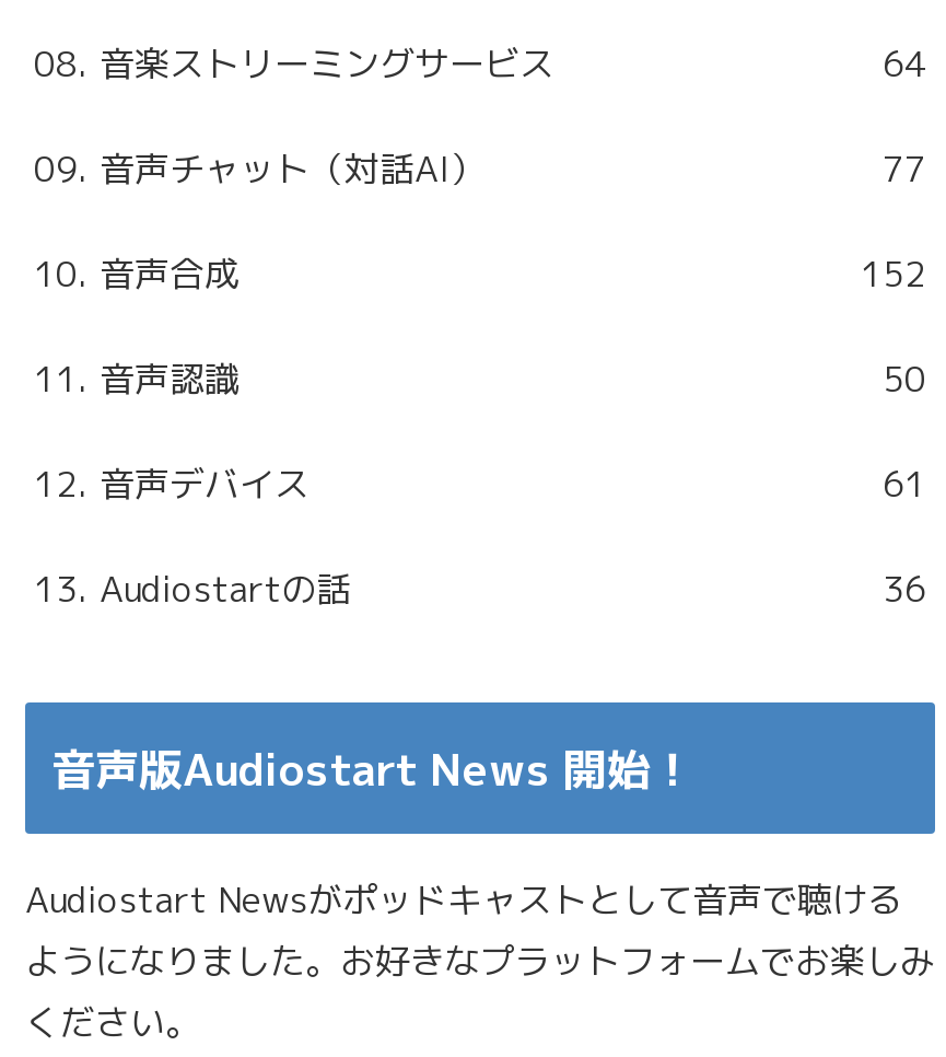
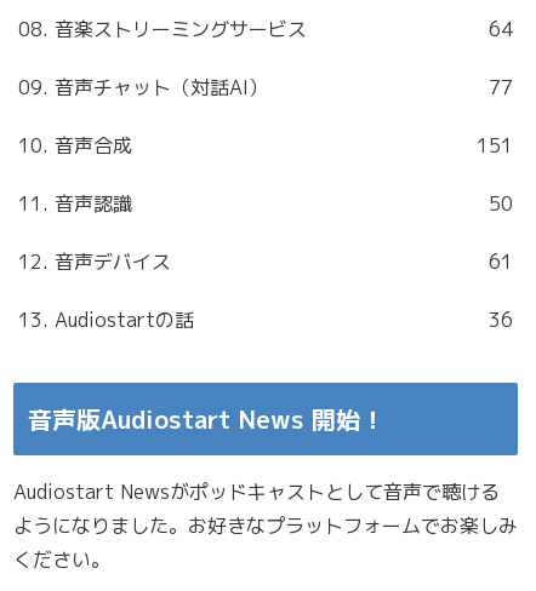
- 152
+ 151
